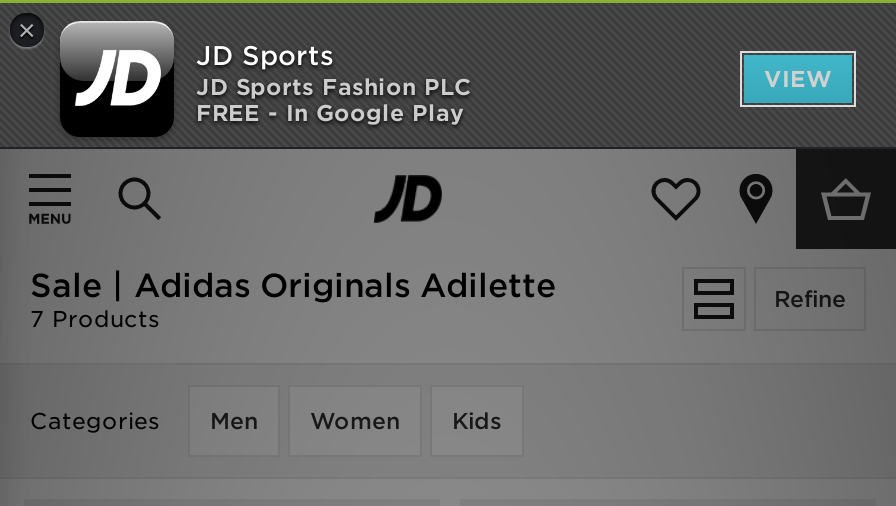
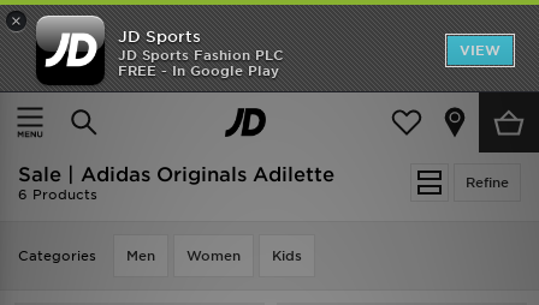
- 7 Products
+ 6 Products
